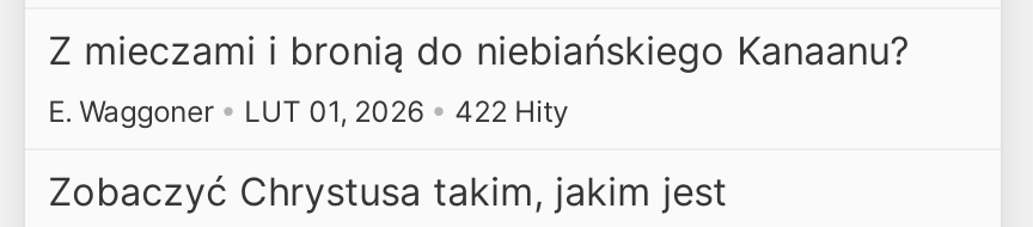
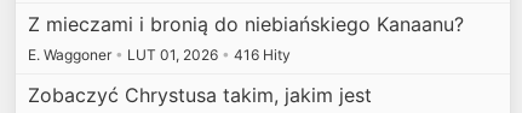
- E. Waggoner • LUT 01, 2026 • 422 Hity
+ E. Waggoner • LUT 01, 2026 • 416 Hity
